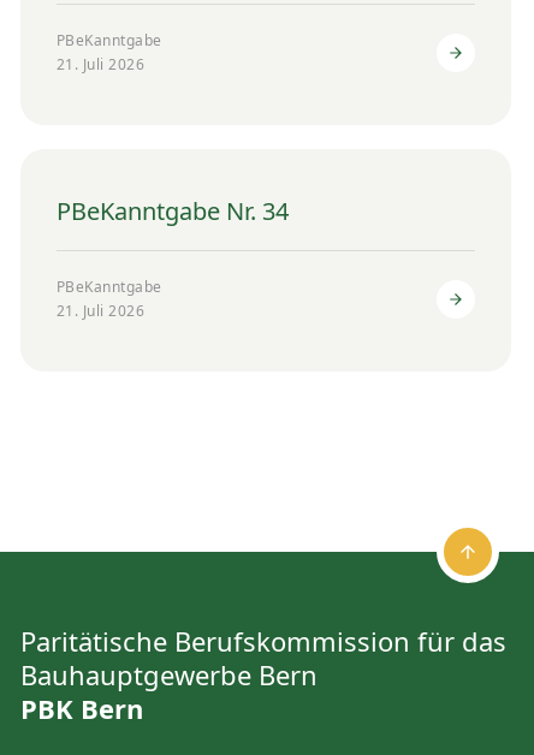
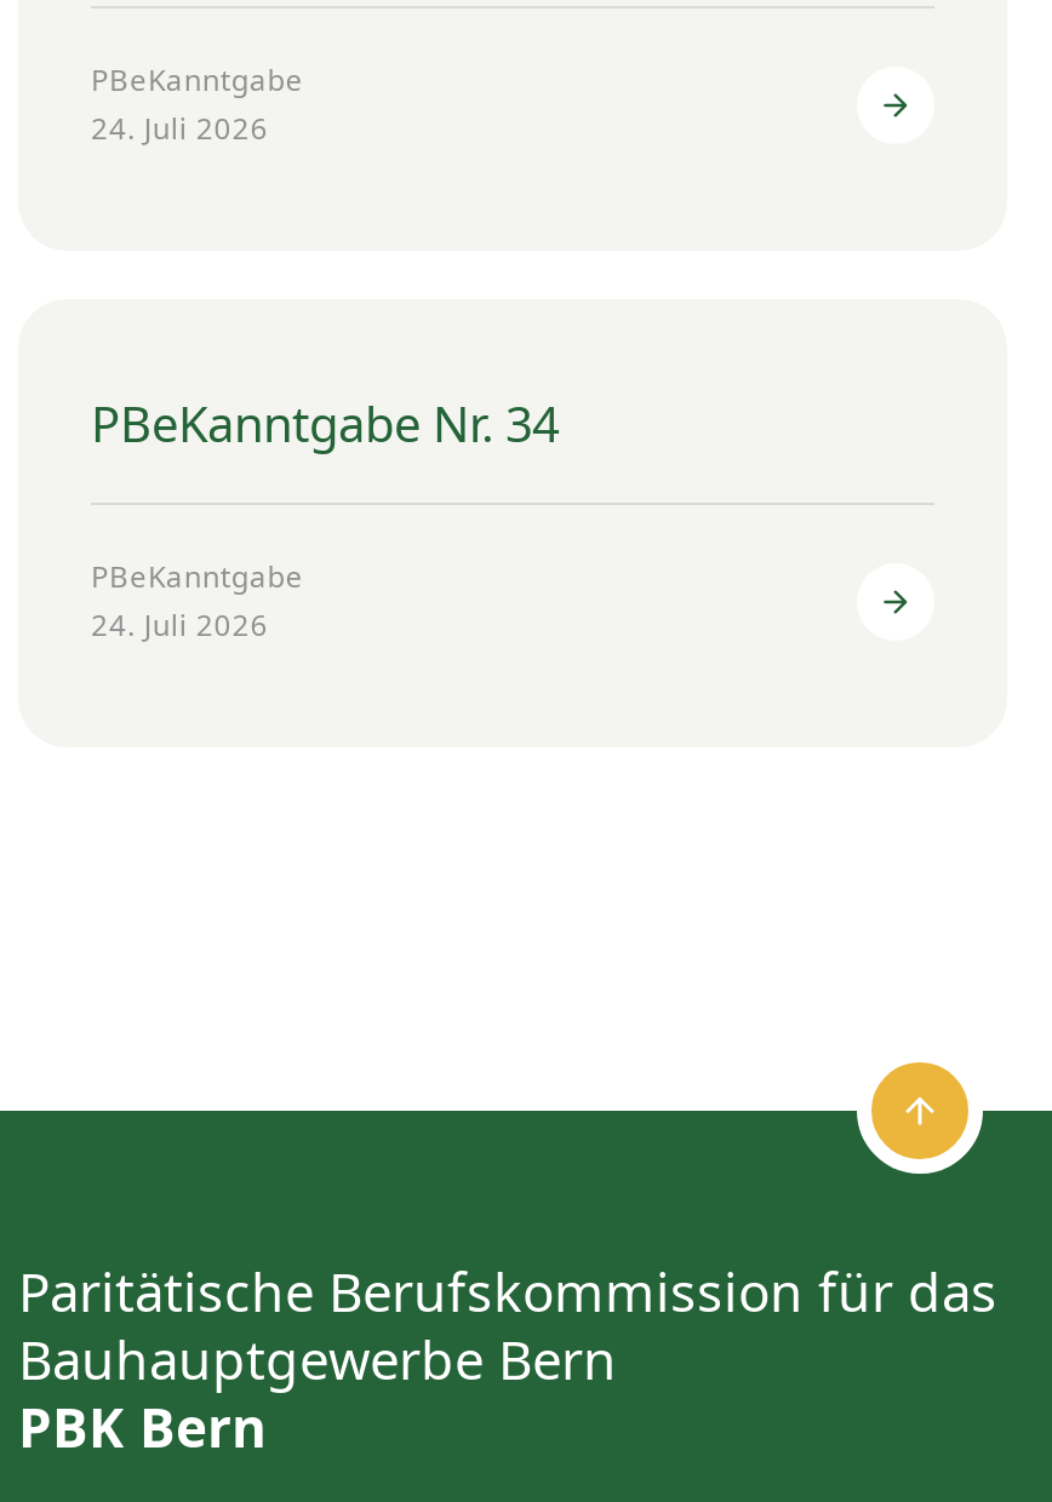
- 21. Juli 2026
+ 24. Juli 2026

- 21. Juli 2026
+ 24. Juli 2026
